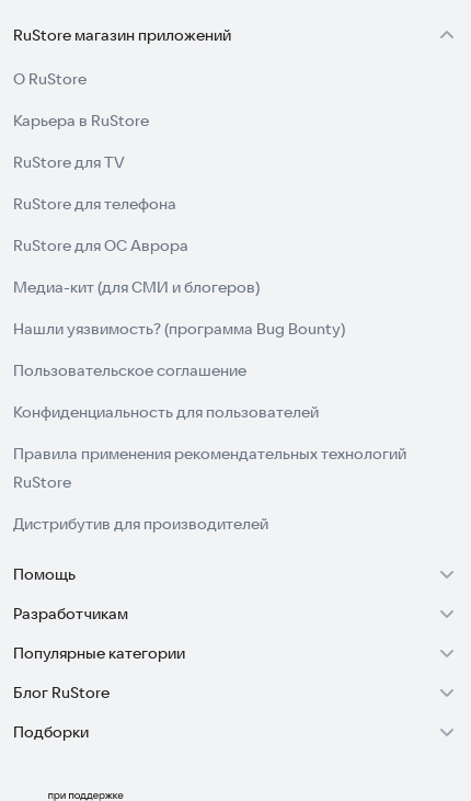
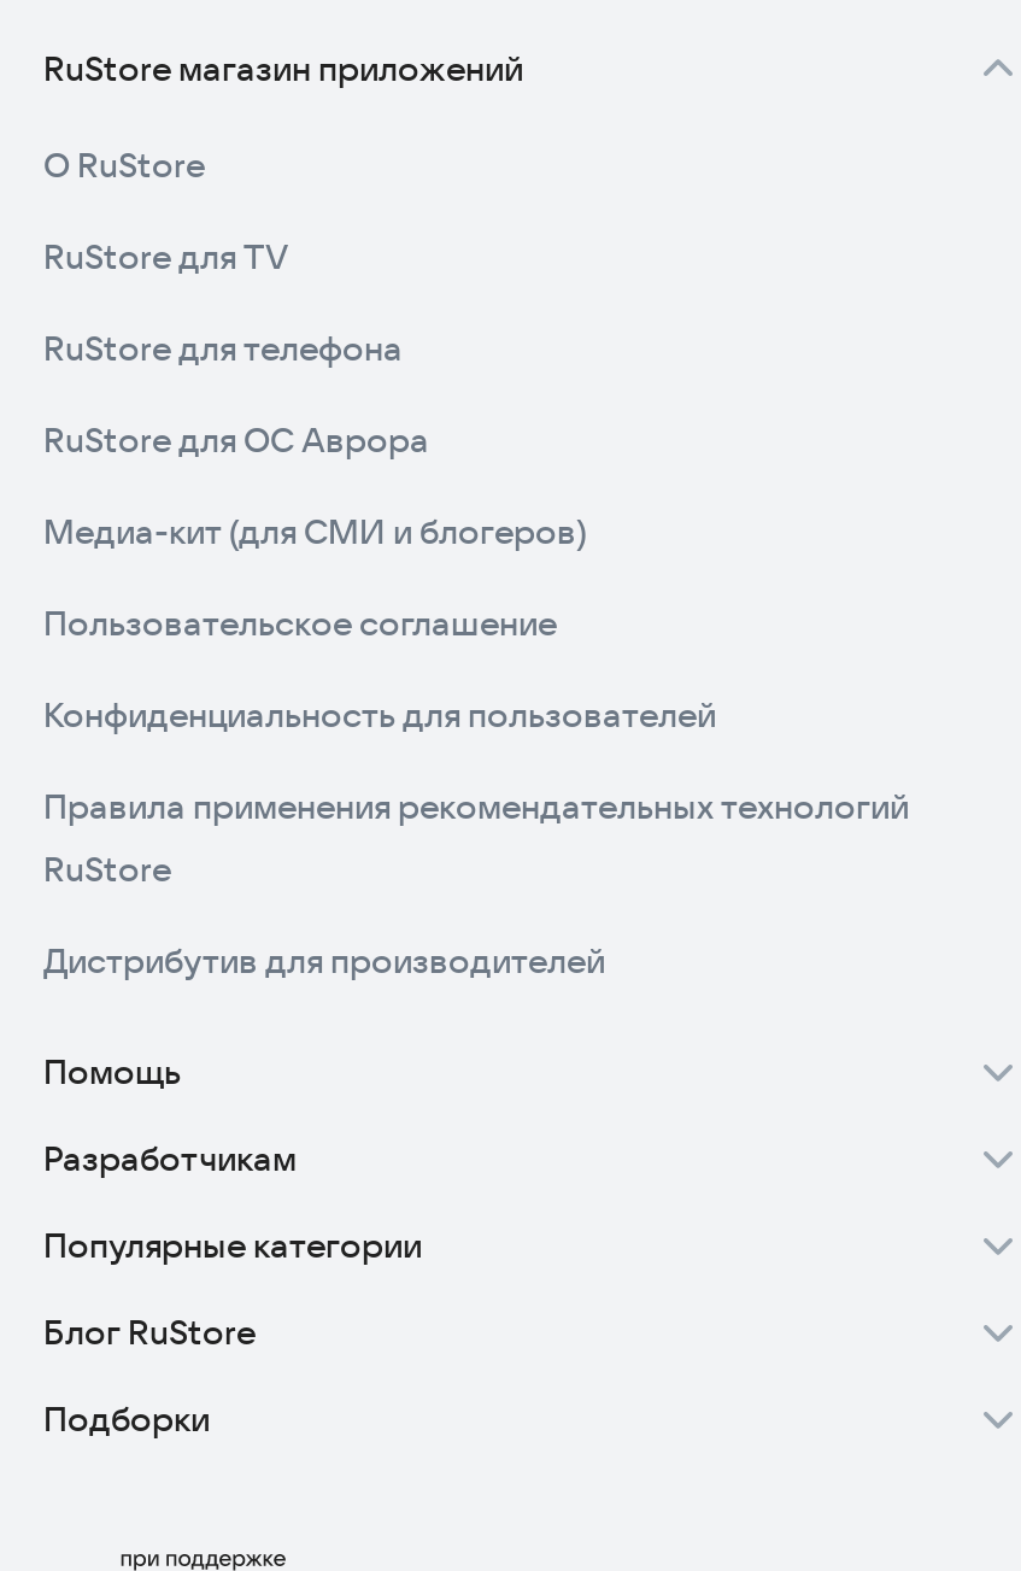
- Карьера в RuStore

- Нашли уязвимость? (программа Bug Bounty)
